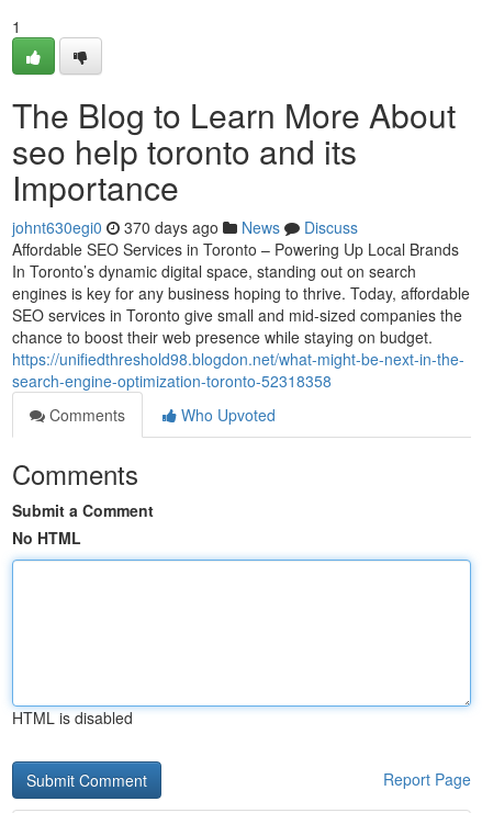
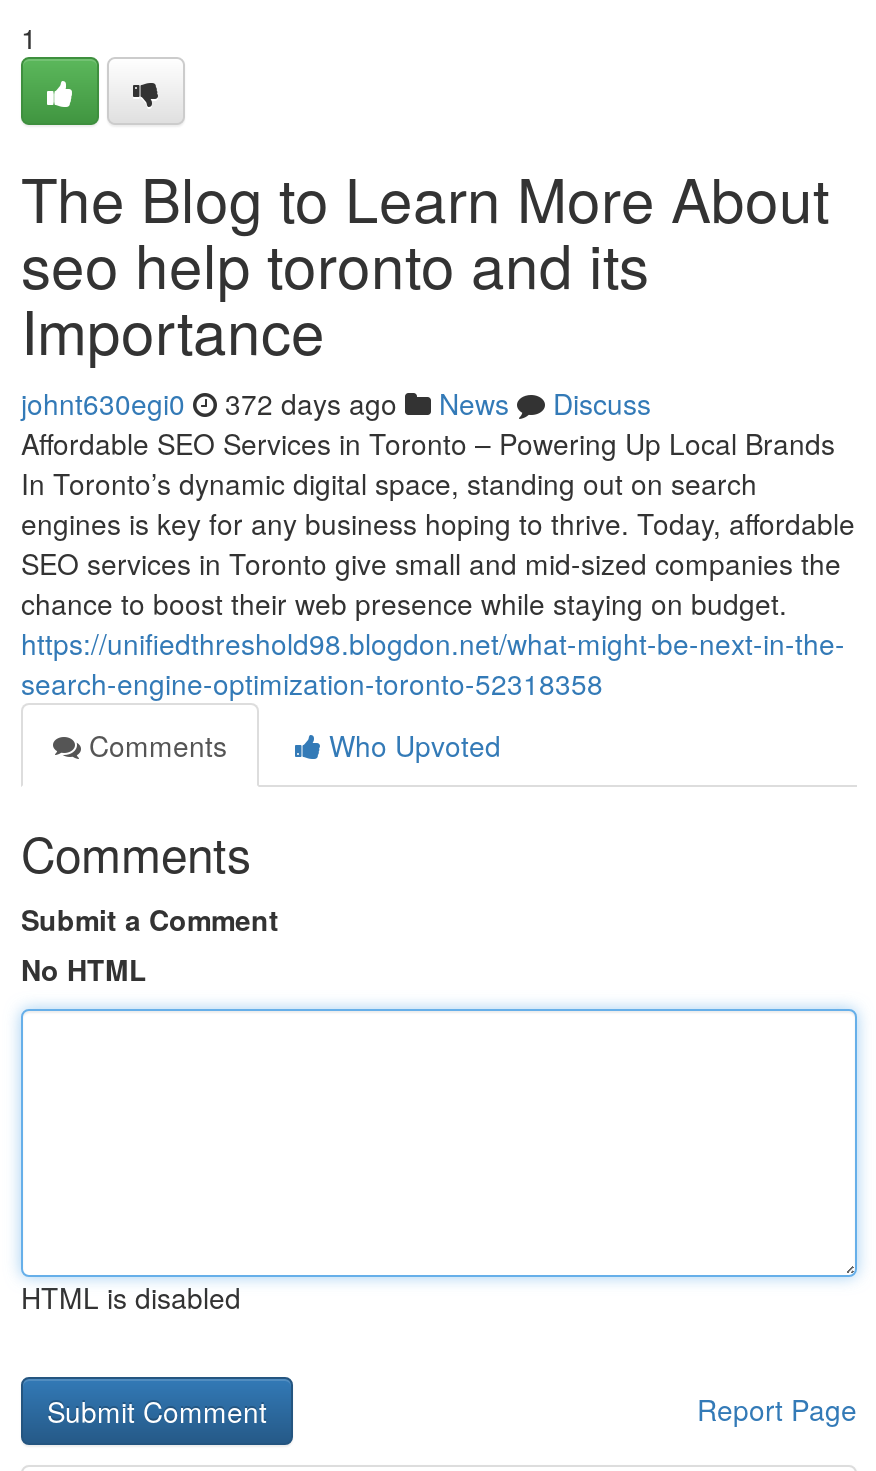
- johnt630egi0 370 days ago News Discuss
+ johnt630egi0 372 days ago News Discuss
